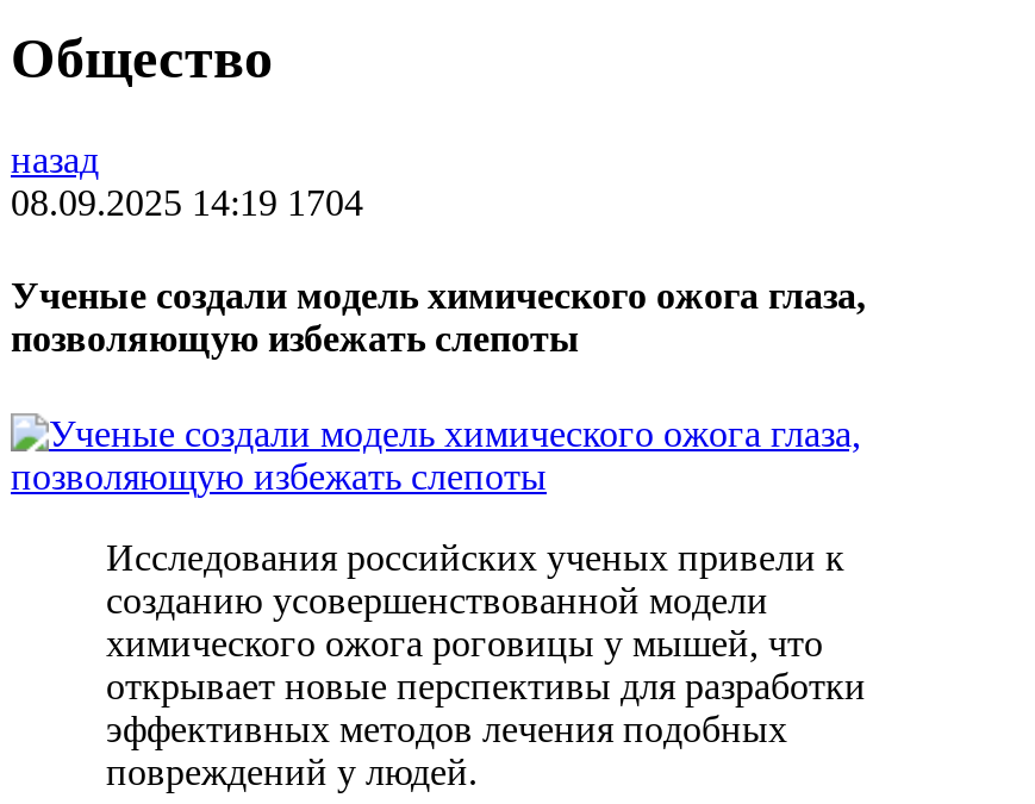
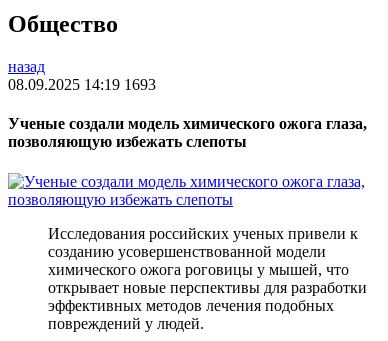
- 08.09.2025 14:19 1704
+ 08.09.2025 14:19 1693
